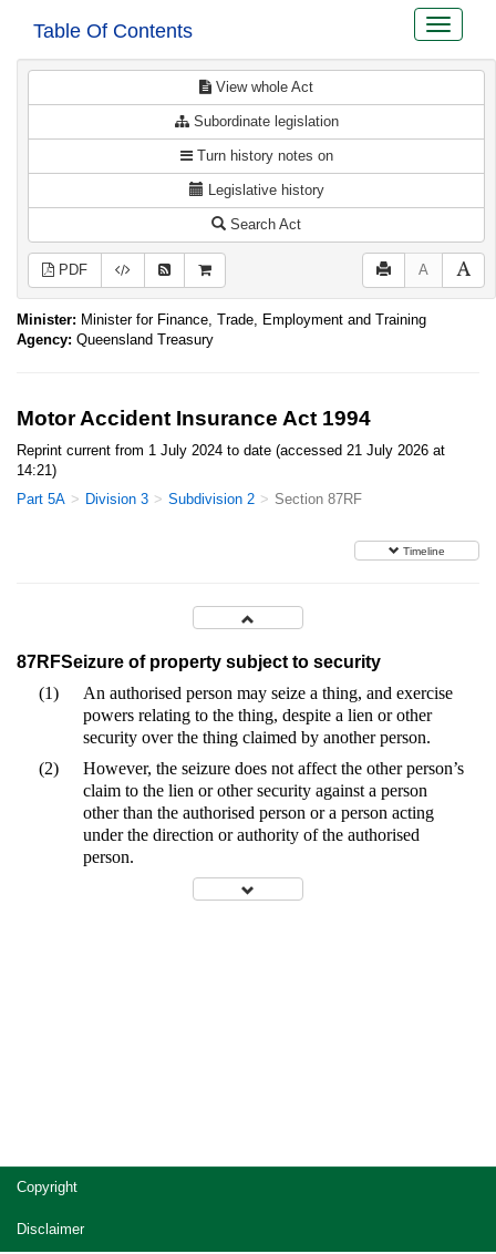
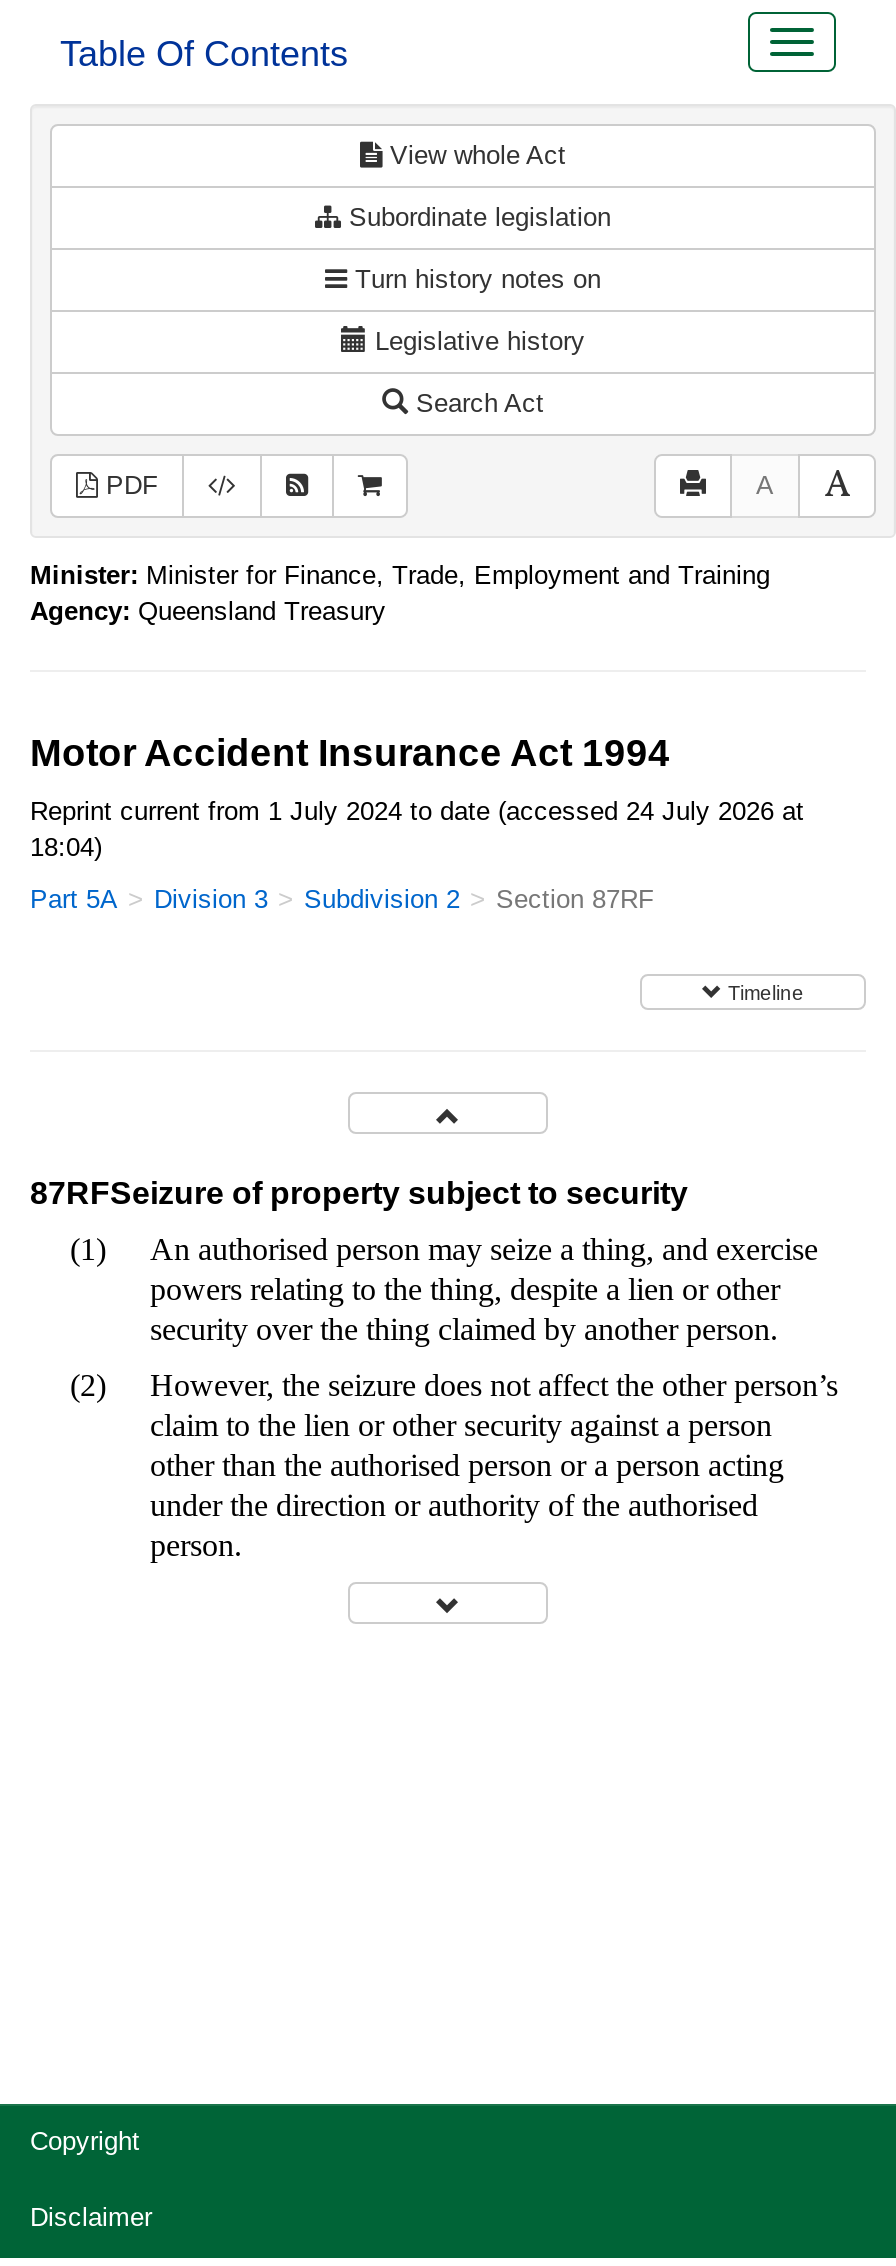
- Reprint current from 1 July 2024 to date (accessed 21 July 2026 at
+ Reprint current from 1 July 2024 to date (accessed 24 July 2026 at

- 14:21)
+ 18:04)
